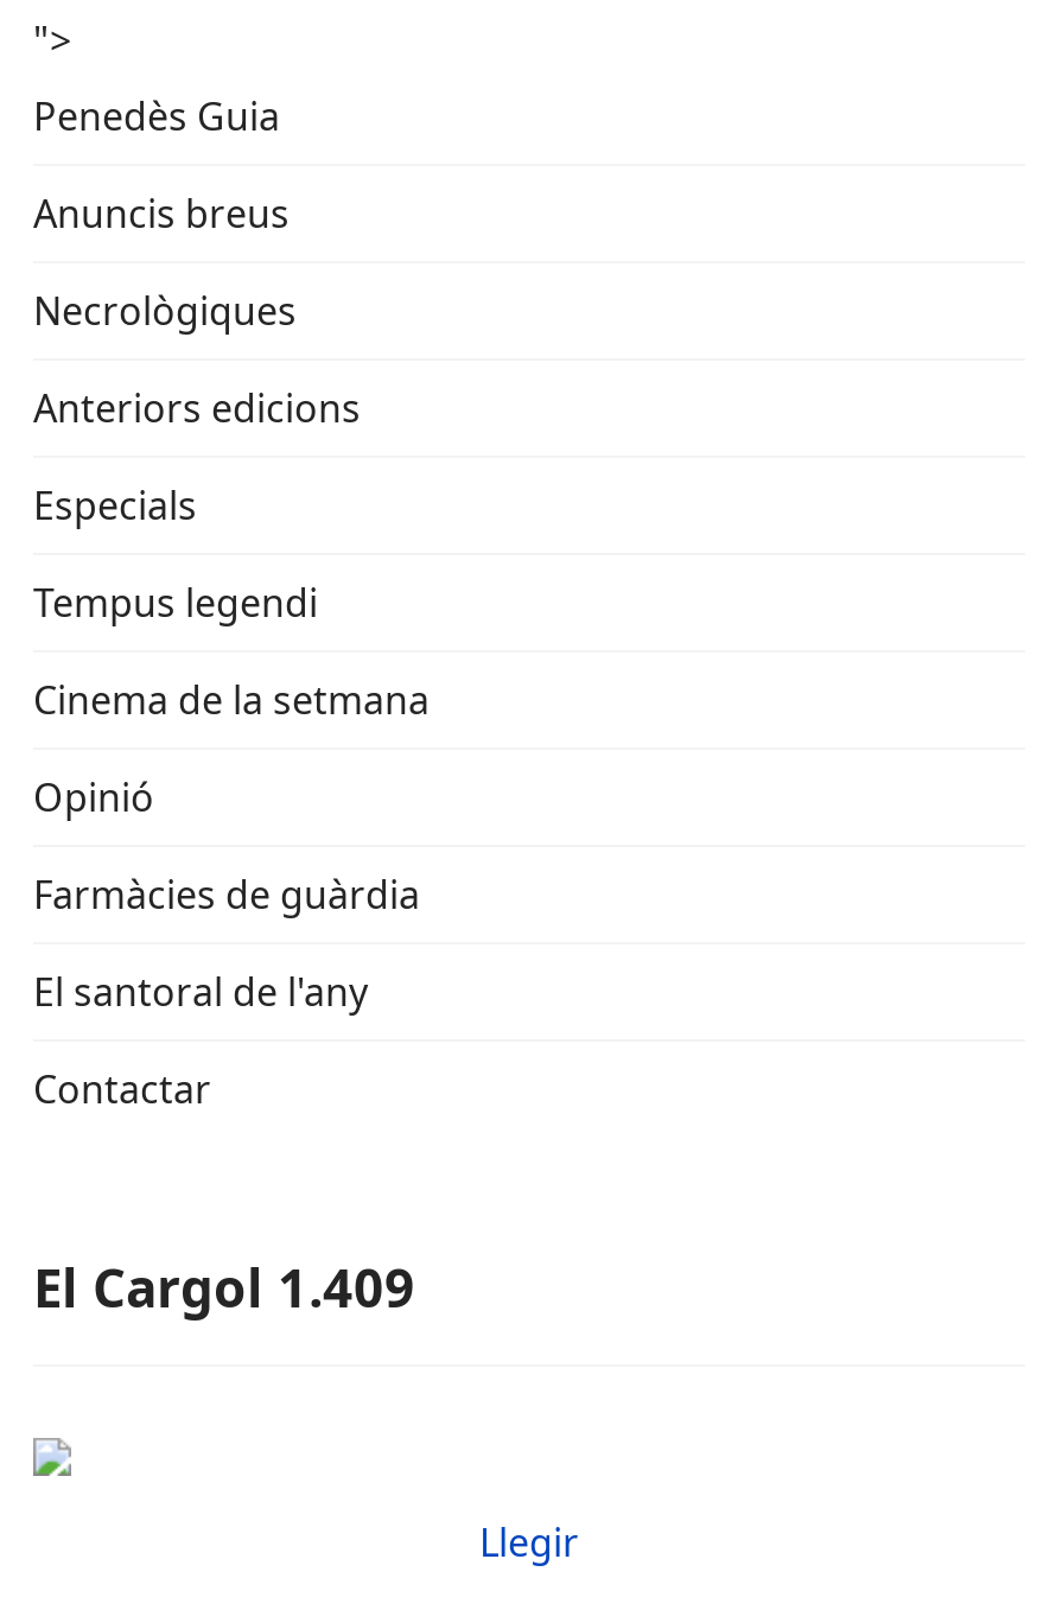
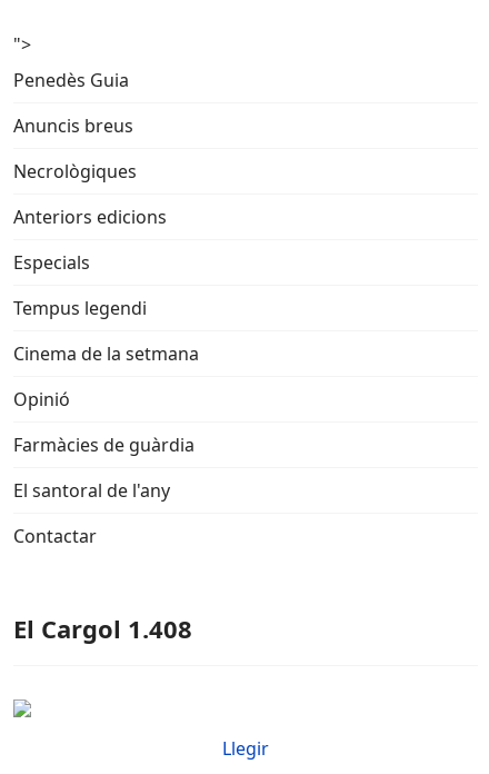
- El Cargol 1.409
+ El Cargol 1.408
